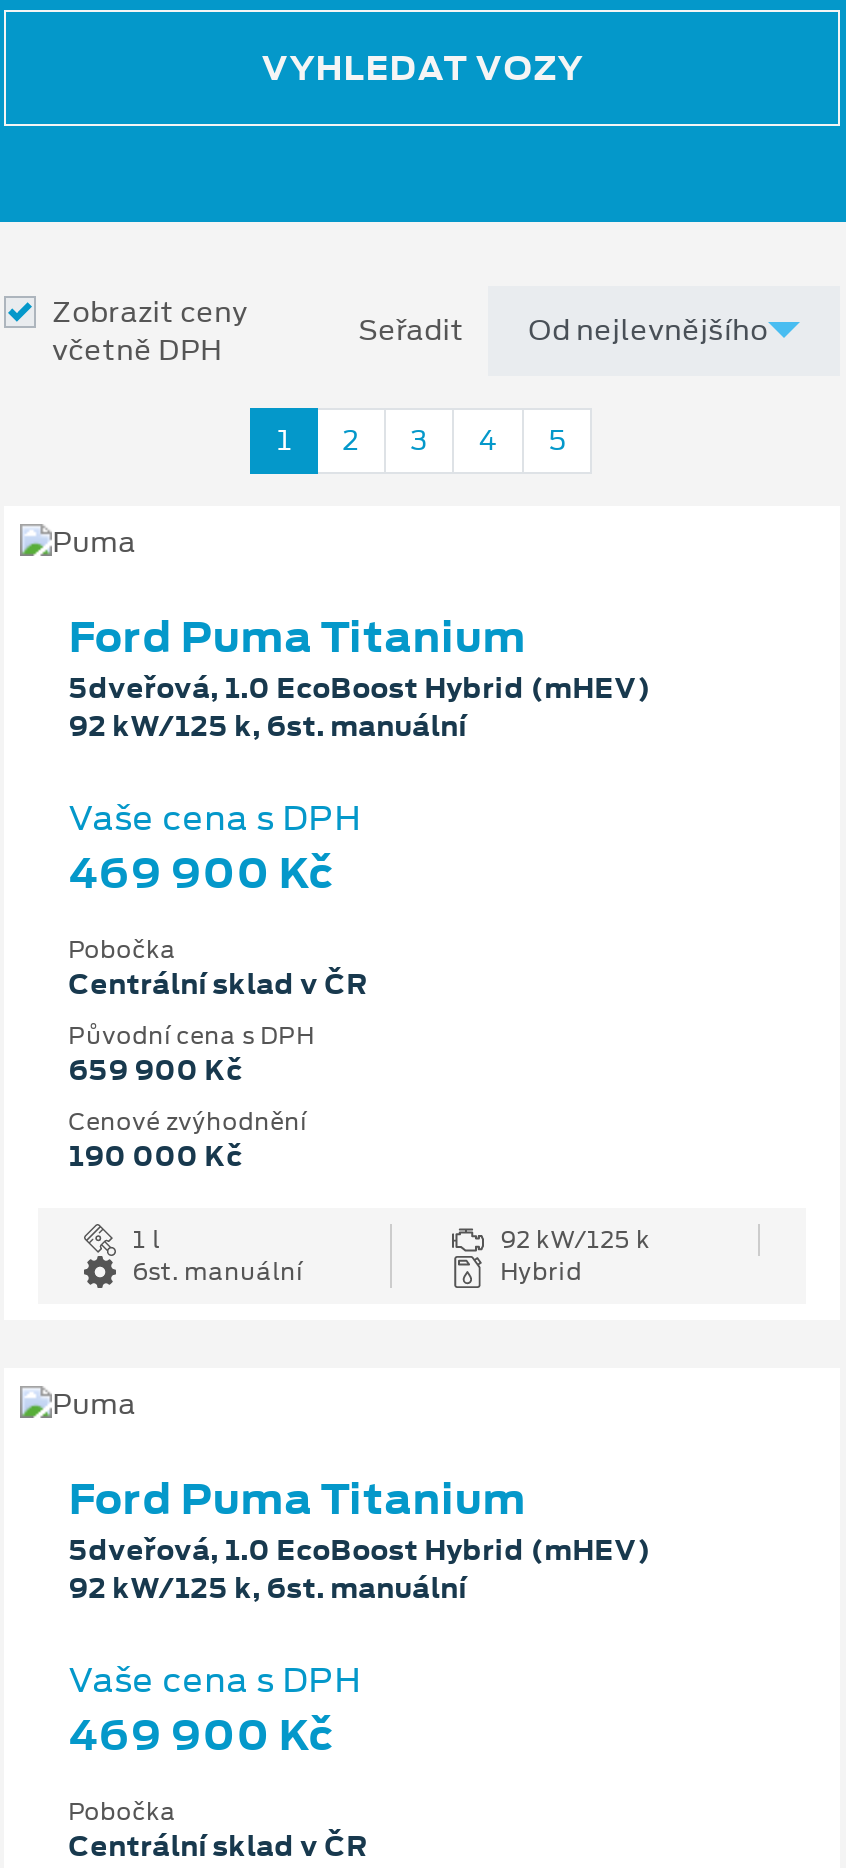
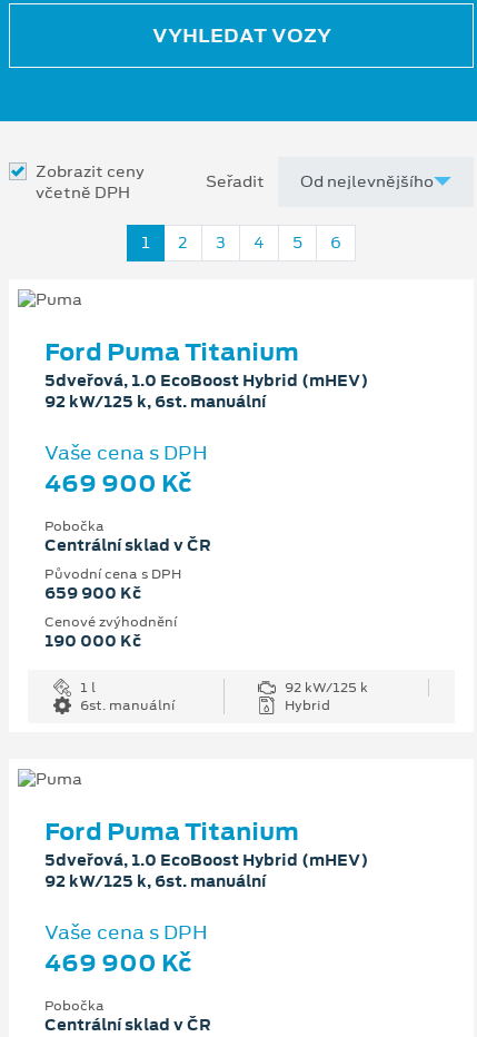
+ 6
